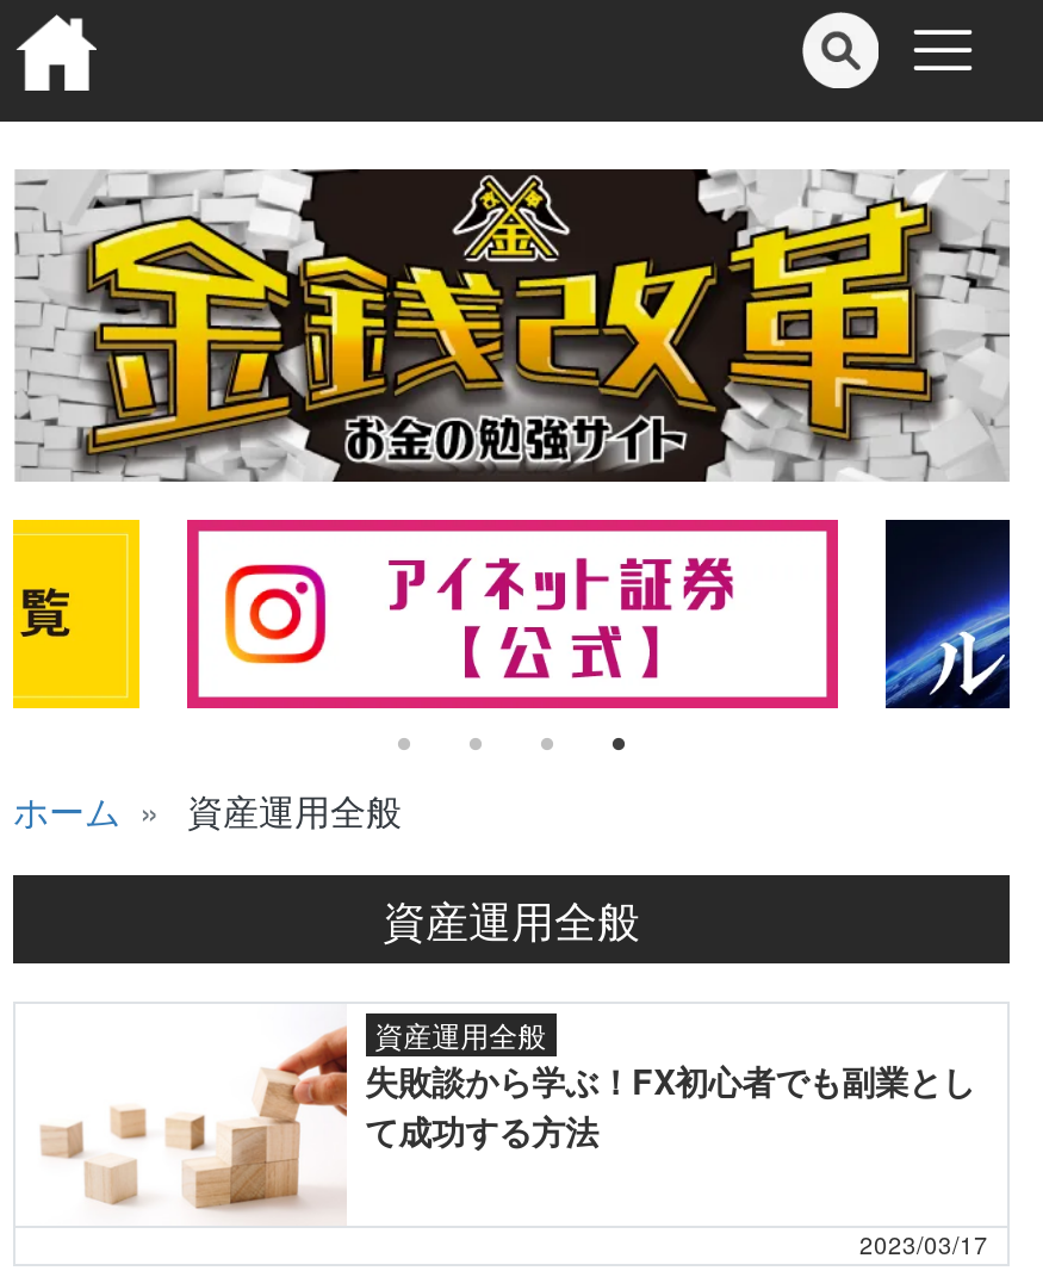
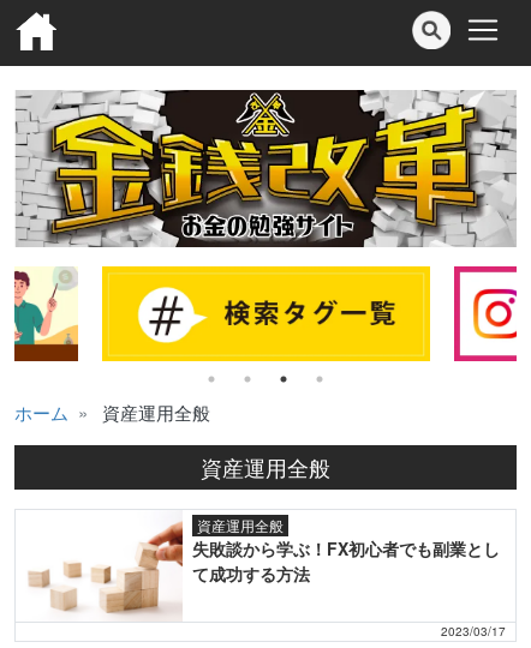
- [image]
+ [image]

- [image]
+ [image]

- [image]
+ [image]
